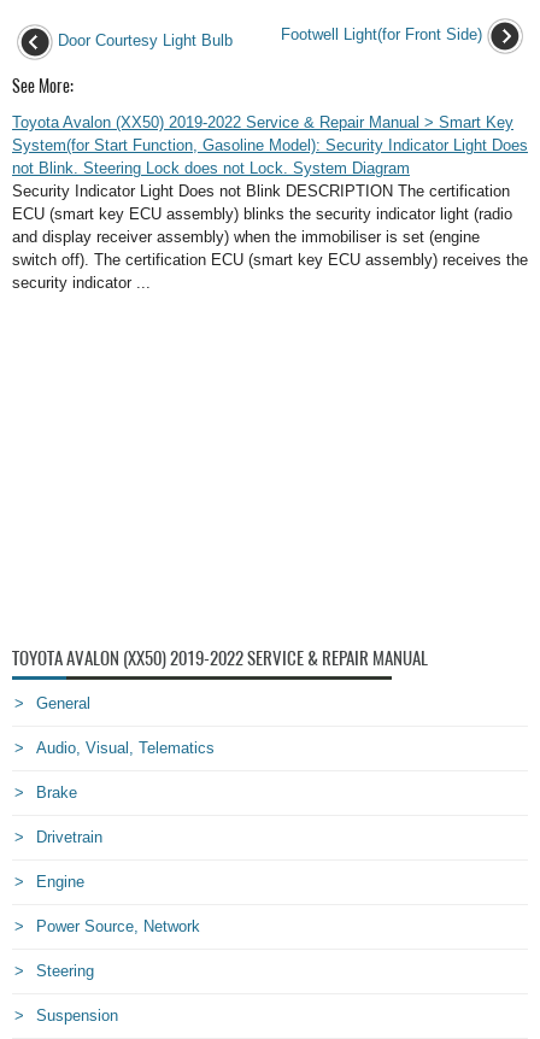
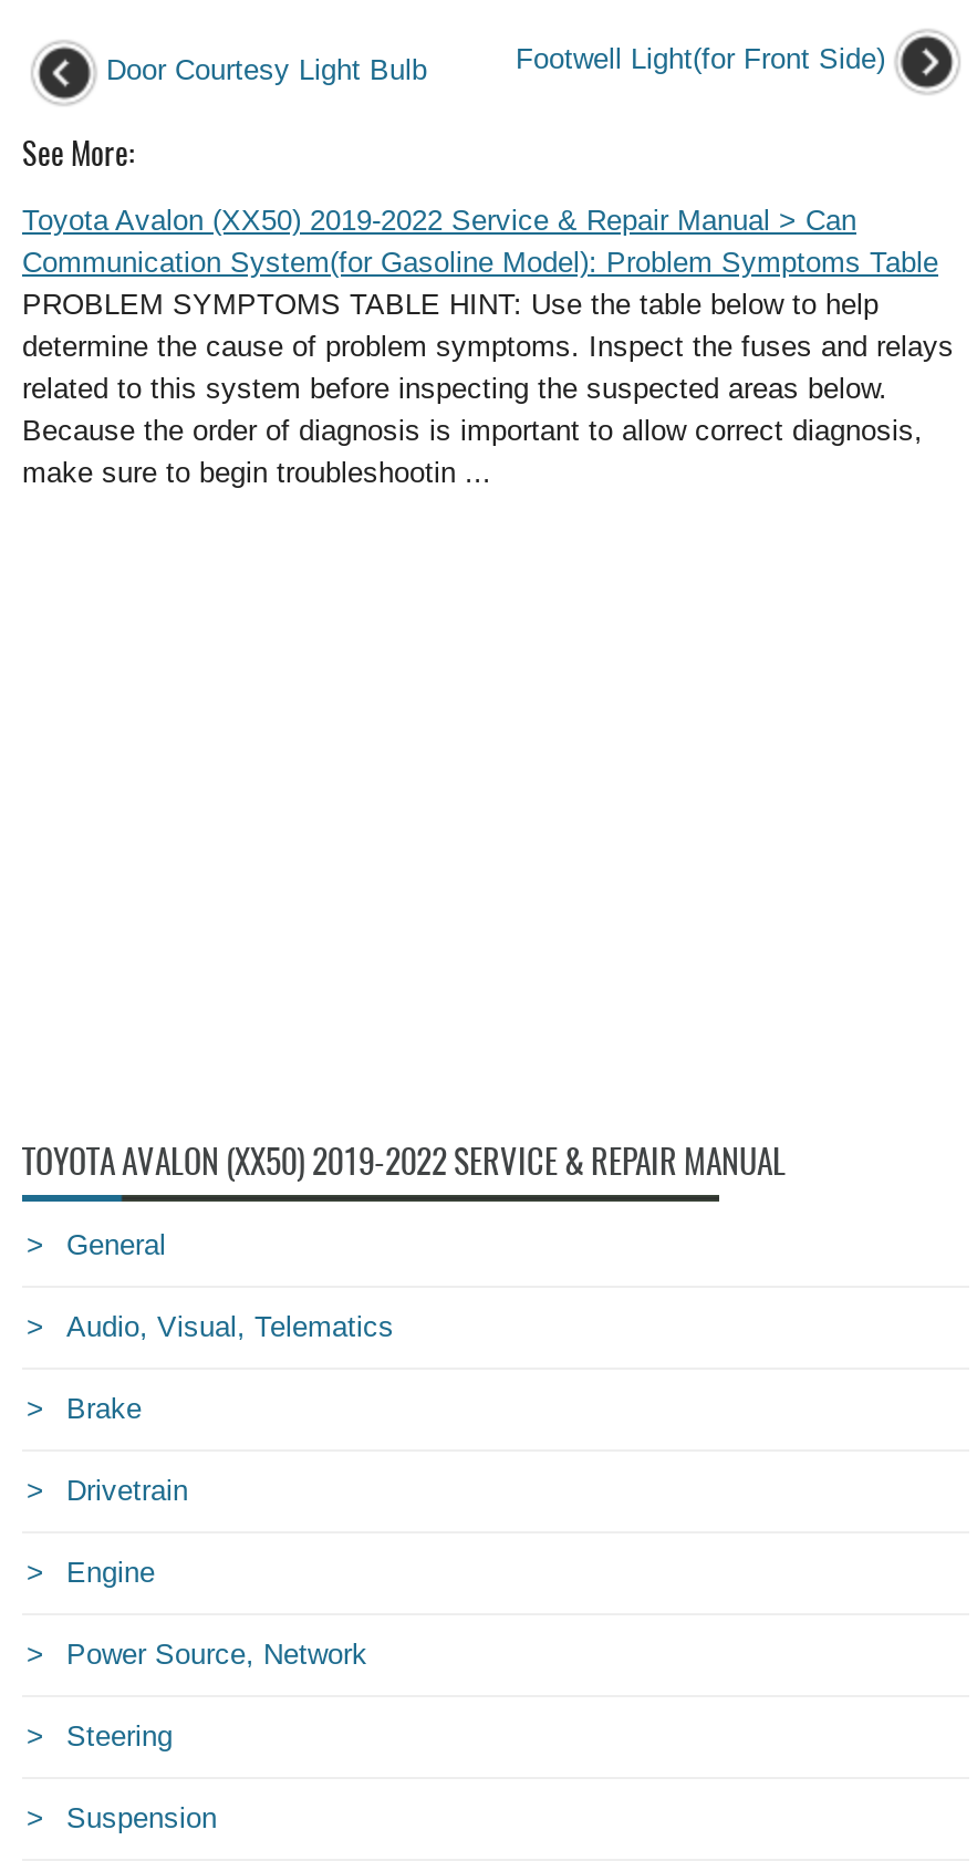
- Toyota Avalon (XX50) 2019-2022 Service & Repair Manual > Smart Key
- System(for Start Function, Gasoline Model): Security Indicator Light Does
- not Blink. Steering Lock does not Lock. System Diagram
- Security Indicator Light Does not Blink DESCRIPTION The certification
- ECU (smart key ECU assembly) blinks the security indicator light (radio
- and display receiver assembly) when the immobiliser is set (engine
- switch off). The certification ECU (smart key ECU assembly) receives the
- security indicator ...
+ Toyota Avalon (XX50) 2019-2022 Service & Repair Manual > Can
+ Communication System(for Gasoline Model): Problem Symptoms Table
+ PROBLEM SYMPTOMS TABLE HINT: Use the table below to help
+ determine the cause of problem symptoms. Inspect the fuses and relays
+ related to this system before inspecting the suspected areas below.
+ Because the order of diagnosis is important to allow correct diagnosis,
+ make sure to begin troubleshootin ...
